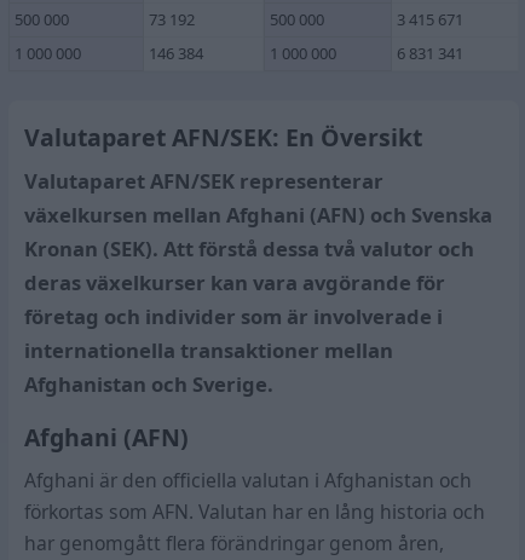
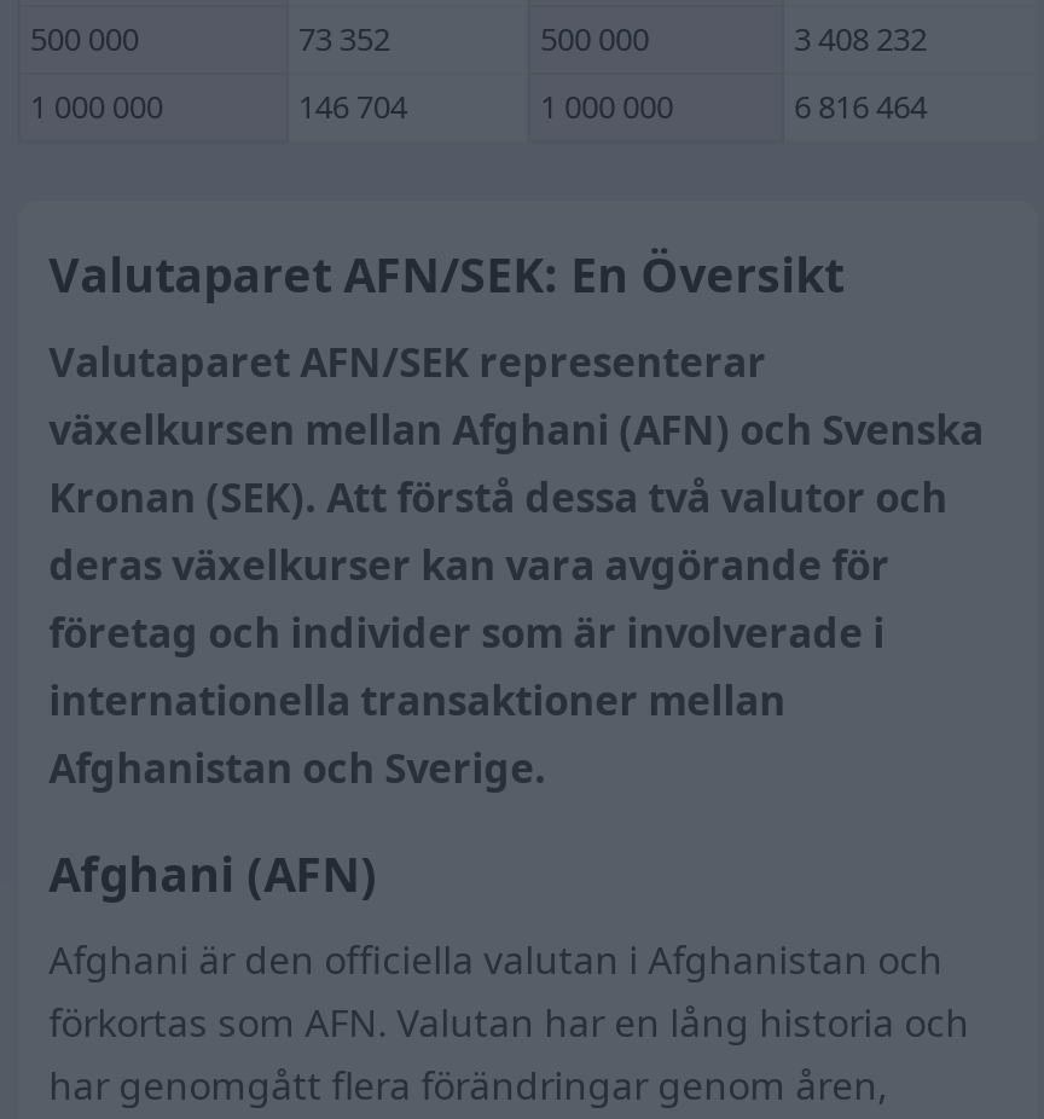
- 73 192
+ 73 352

- 3 415 671
+ 3 408 232

- 146 384
+ 146 704

- 6 831 341
+ 6 816 464
